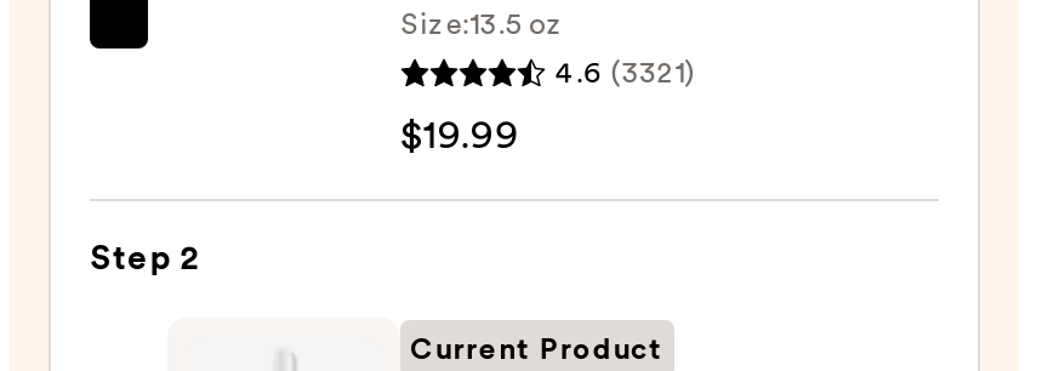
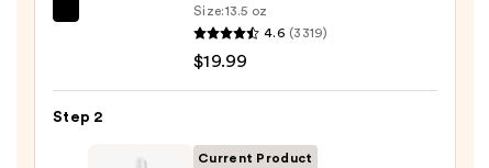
- 4.6 (3321)
+ 4.6 (3319)
